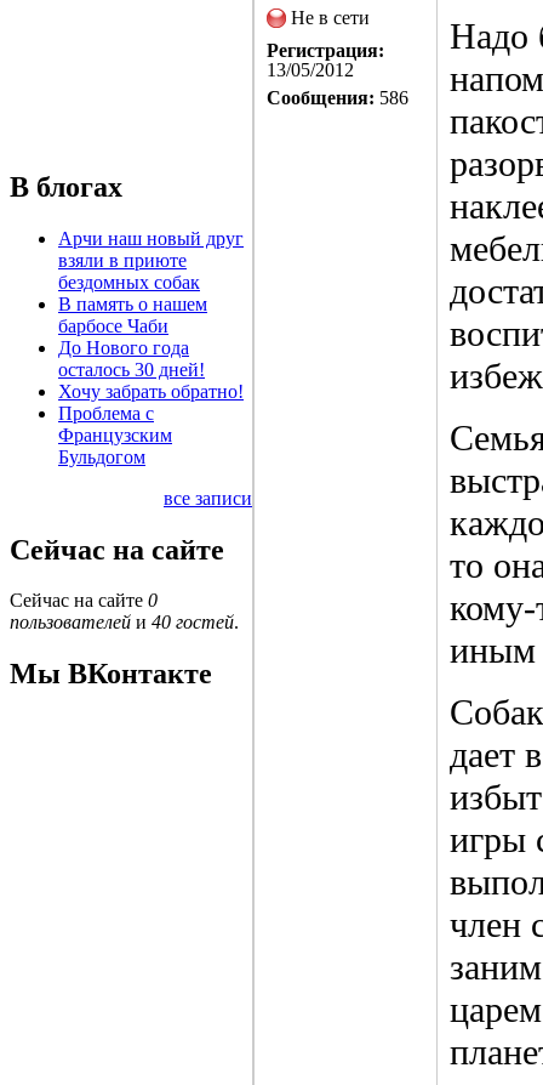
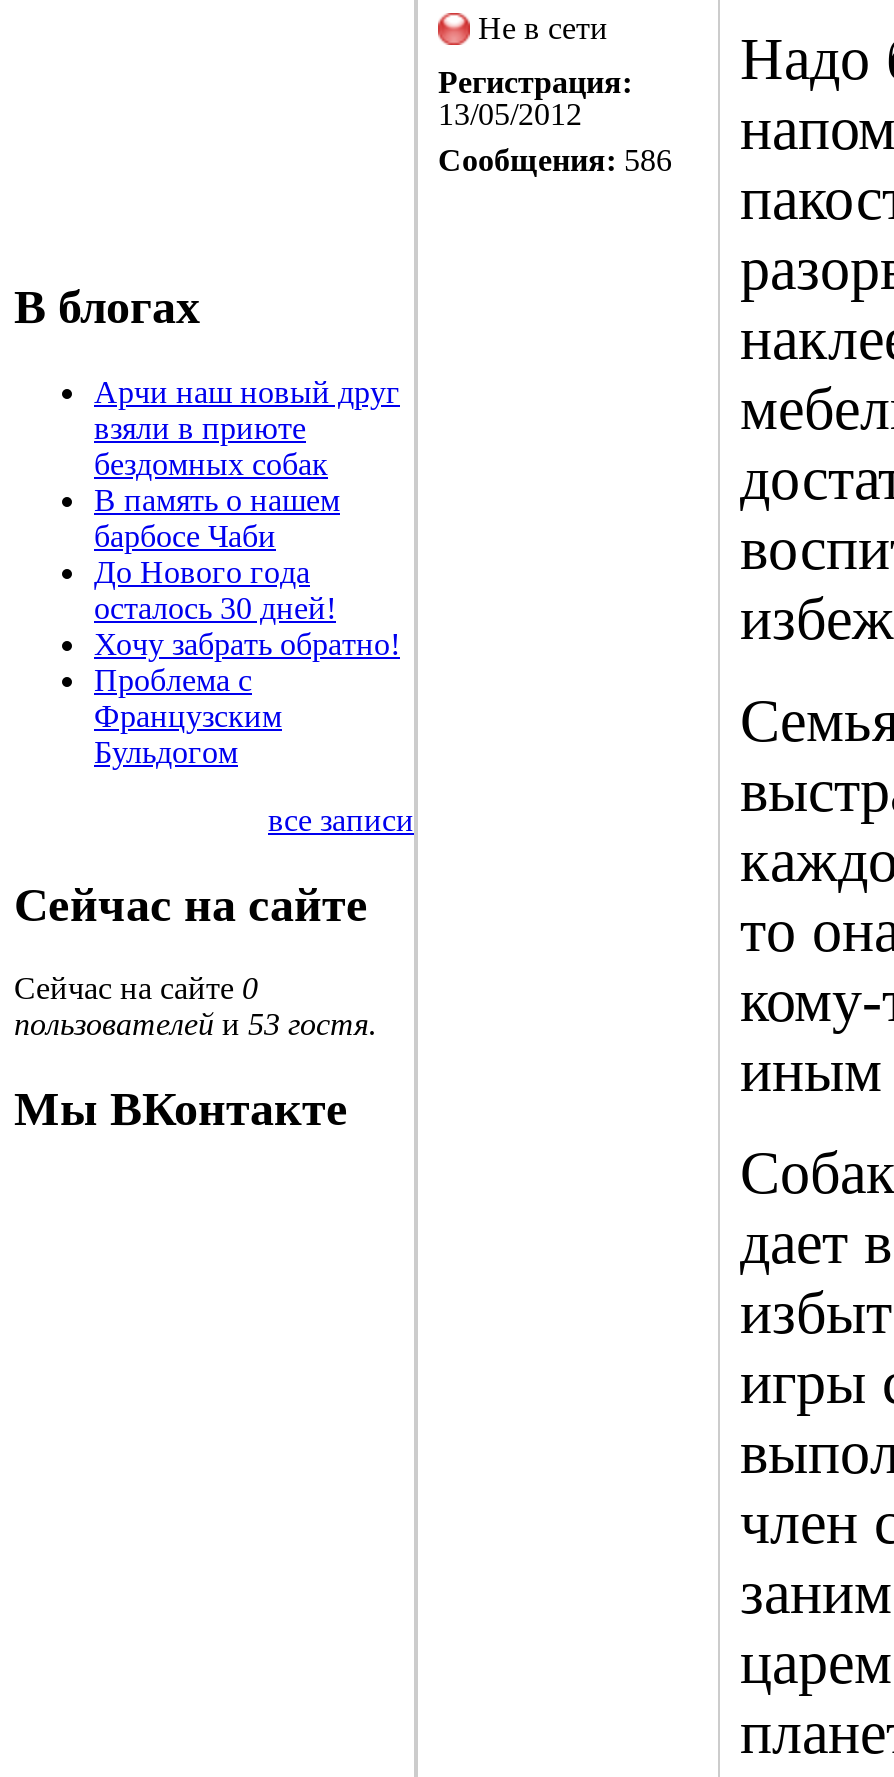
- пользователей и 40 гостей.
+ пользователей и 53 гостя.
